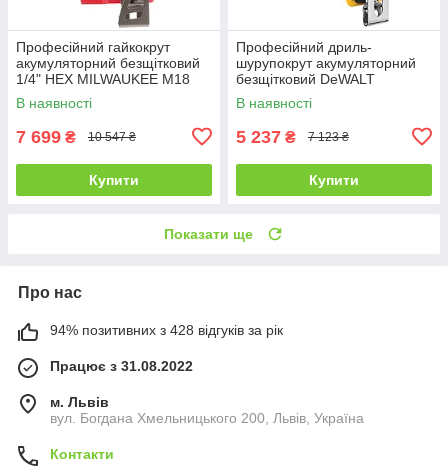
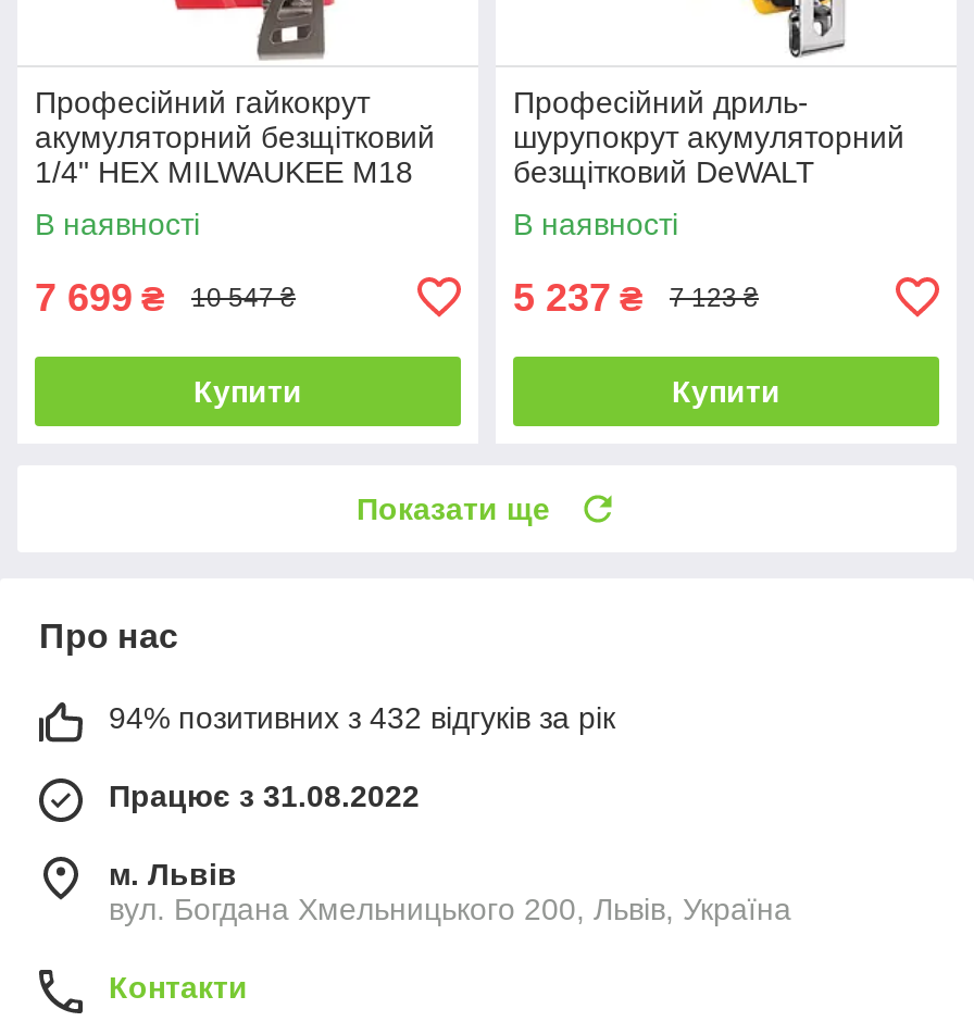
- 94% позитивних з 428 відгуків за рік
+ 94% позитивних з 432 відгуків за рік
